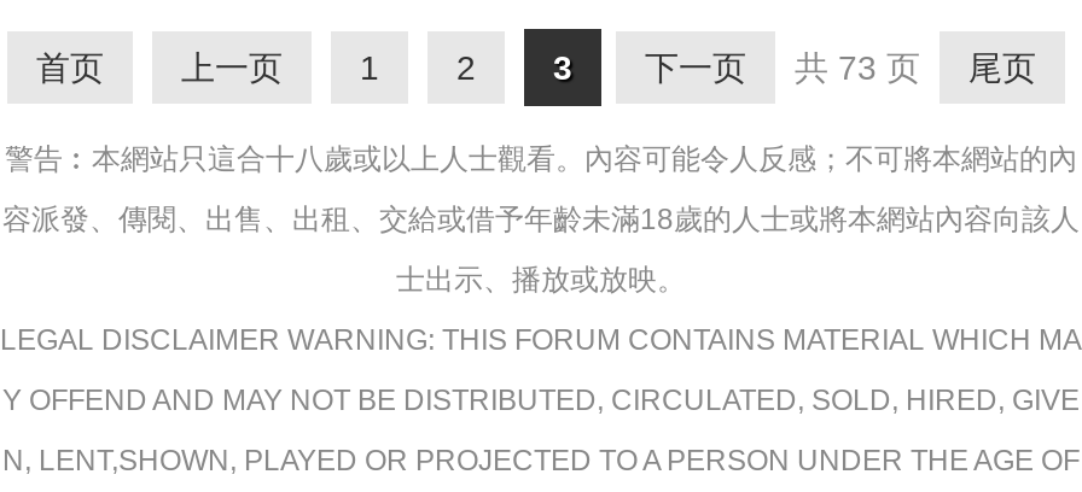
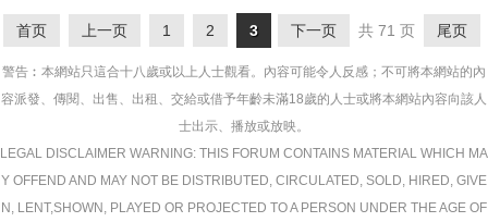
- 首页 上一页 1 2 3 下一页 共 73 页 尾页
+ 首页 上一页 1 2 3 下一页 共 71 页 尾页
